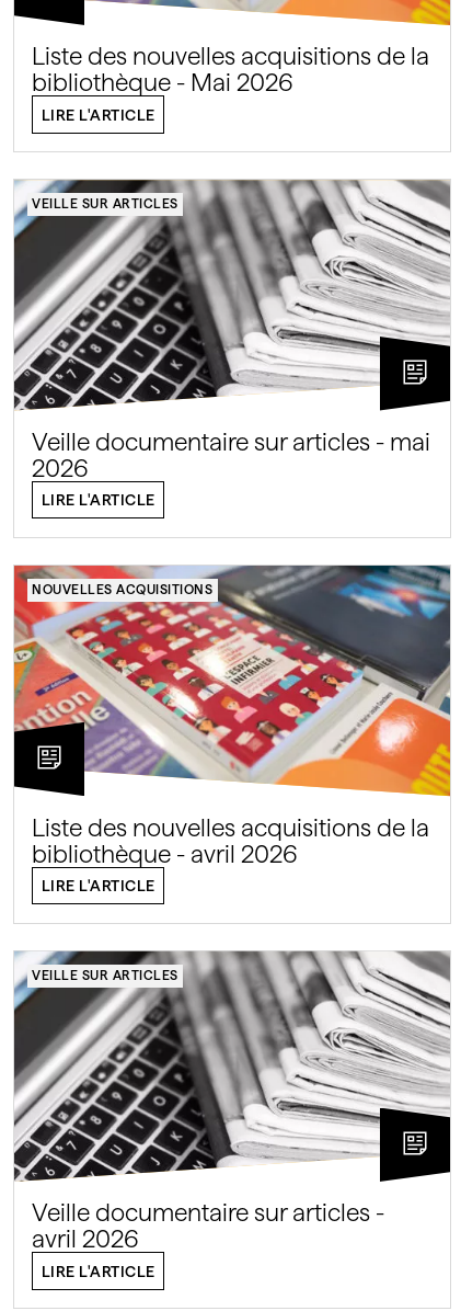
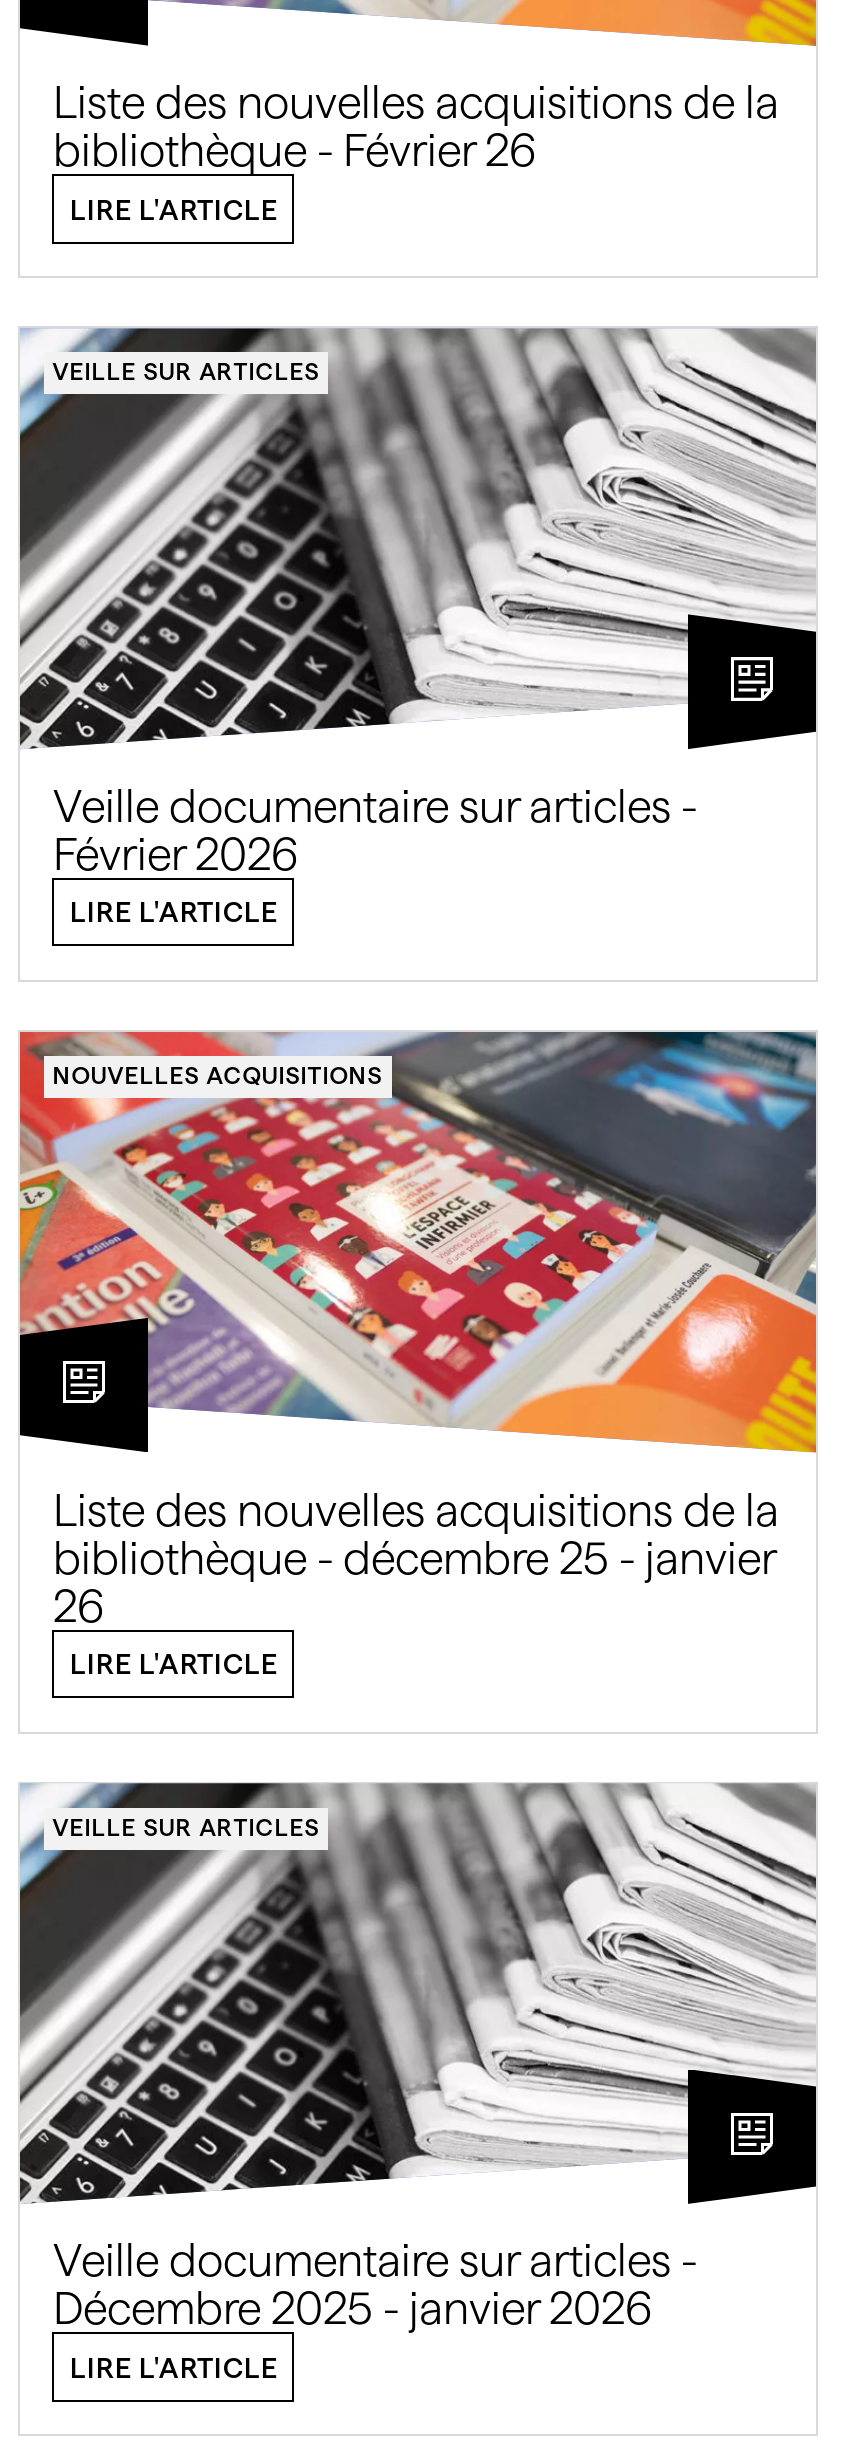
- bibliothèque - Mai 2026
+ bibliothèque - Février 26

- Veille documentaire sur articles - mai
- 2026
+ Veille documentaire sur articles -
+ Février 2026

- bibliothèque - avril 2026
+ bibliothèque - décembre 25 - janvier
+ 26

- avril 2026
+ Décembre 2025 - janvier 2026
